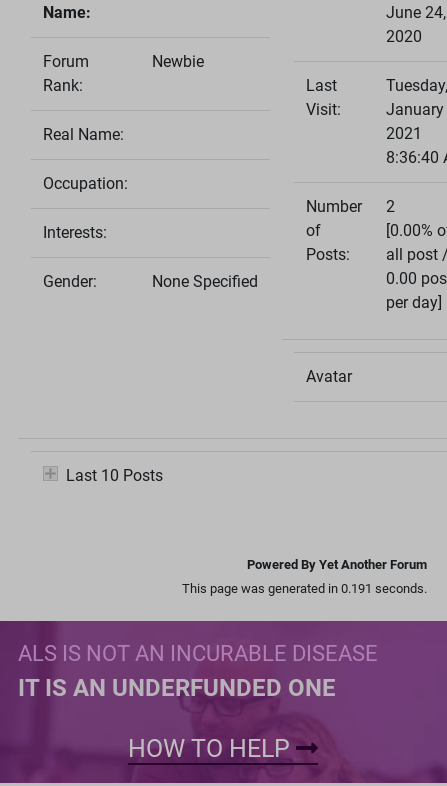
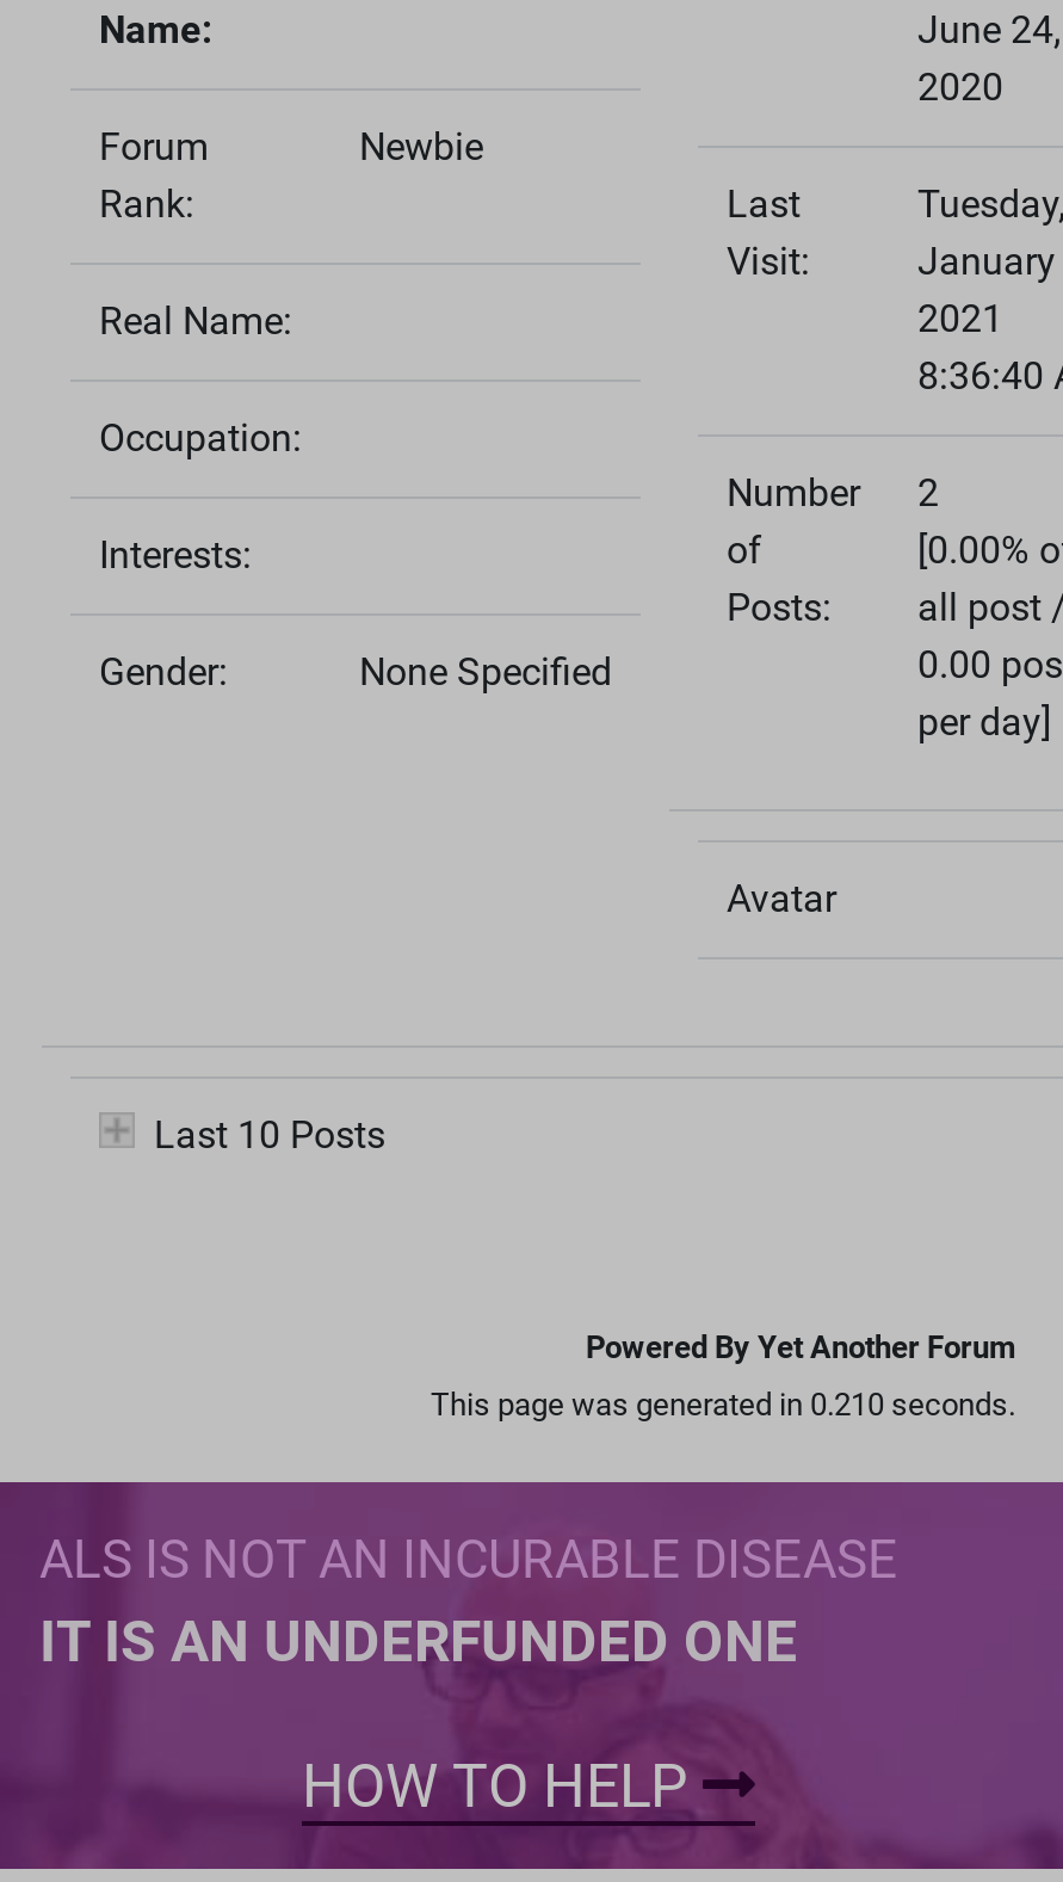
- This page was generated in 0.191 seconds.
+ This page was generated in 0.210 seconds.
